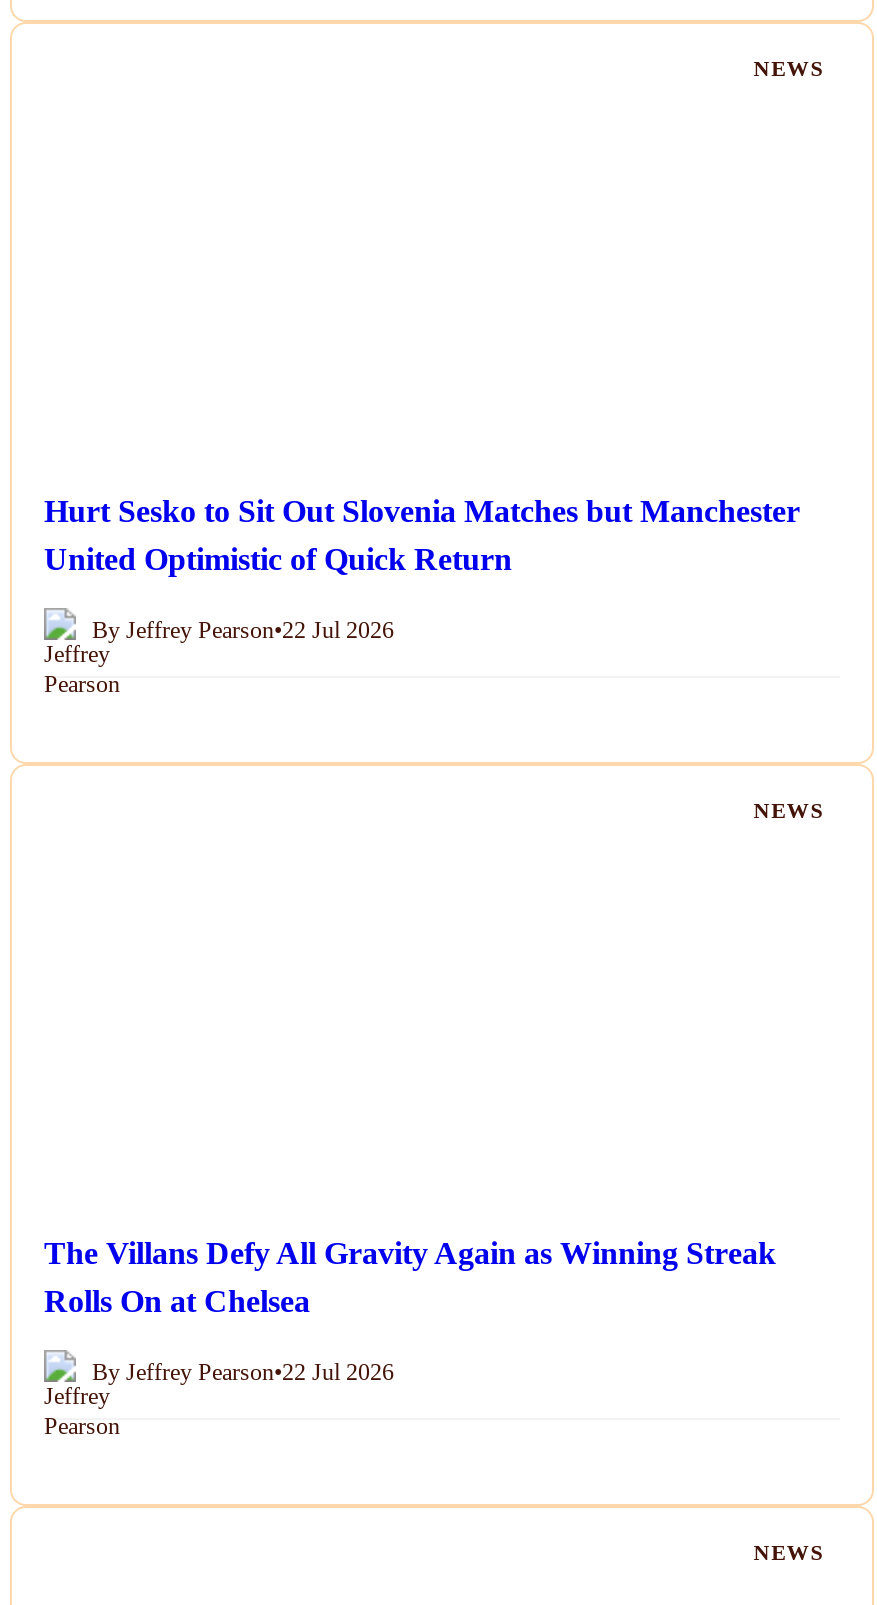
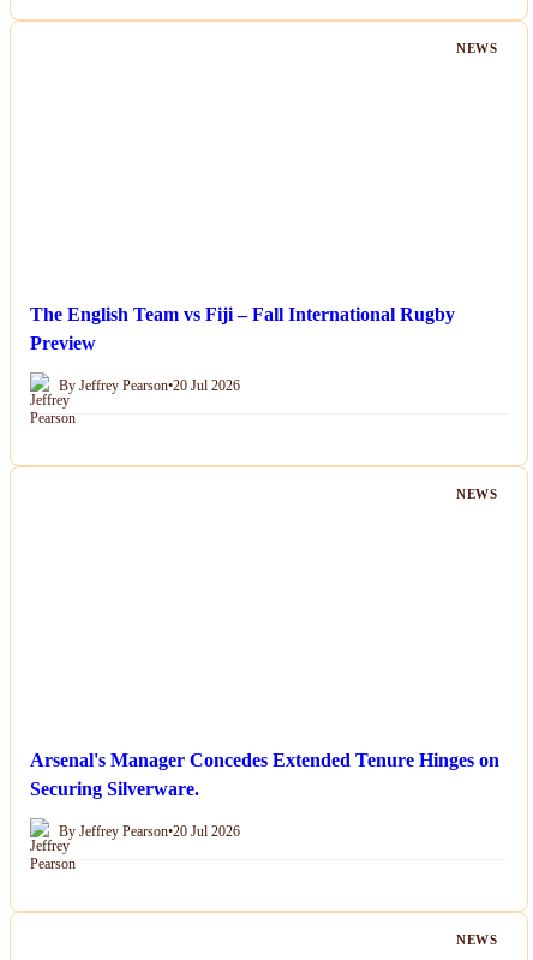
- Hurt Sesko to Sit Out Slovenia Matches but Manchester
- United Optimistic of Quick Return
+ The English Team vs Fiji – Fall International Rugby
+ Preview

- By Jeffrey Pearson•22 Jul 2026
+ By Jeffrey Pearson•20 Jul 2026

- The Villans Defy All Gravity Again as Winning Streak
- Rolls On at Chelsea
+ Arsenal's Manager Concedes Extended Tenure Hinges on
+ Securing Silverware.

- By Jeffrey Pearson•22 Jul 2026
+ By Jeffrey Pearson•20 Jul 2026
